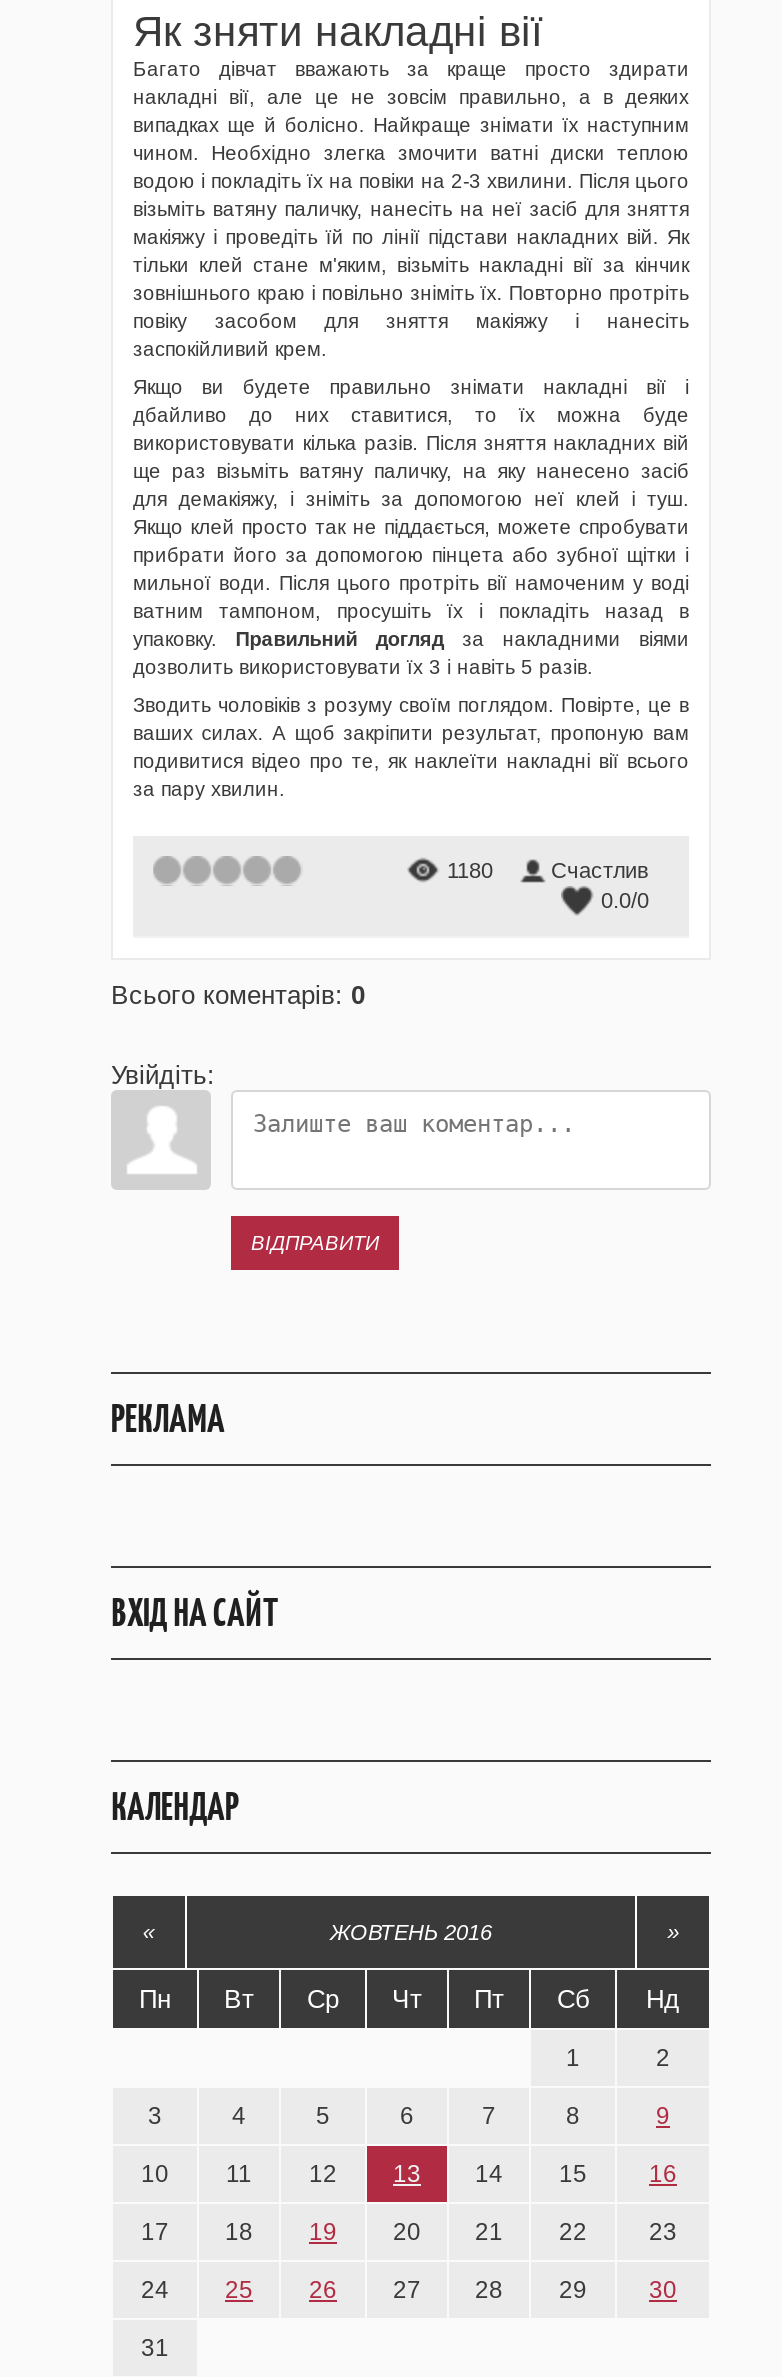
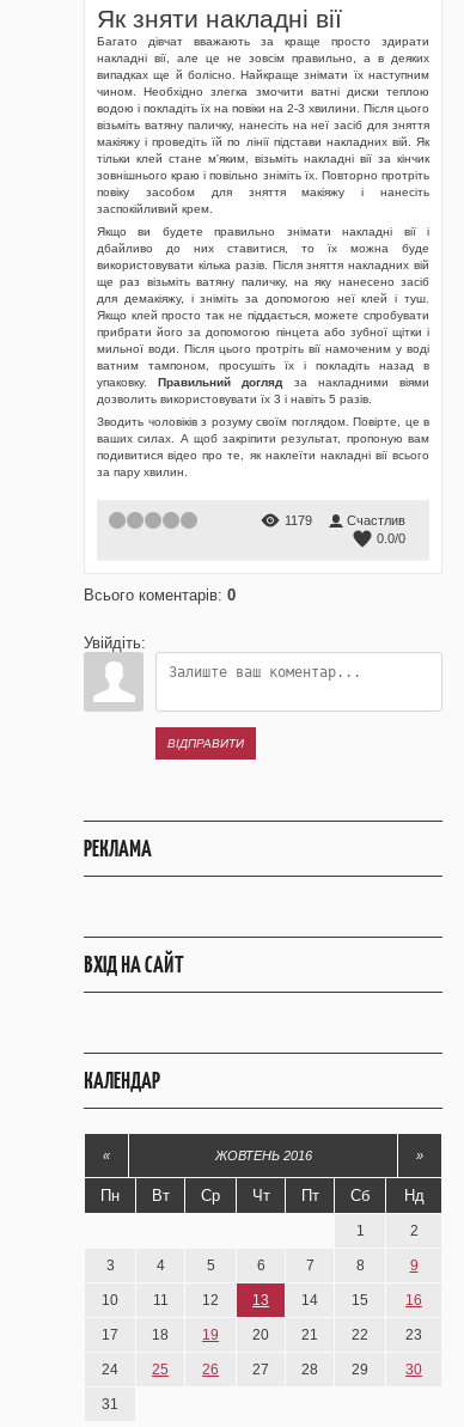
- 1180
+ 1179
